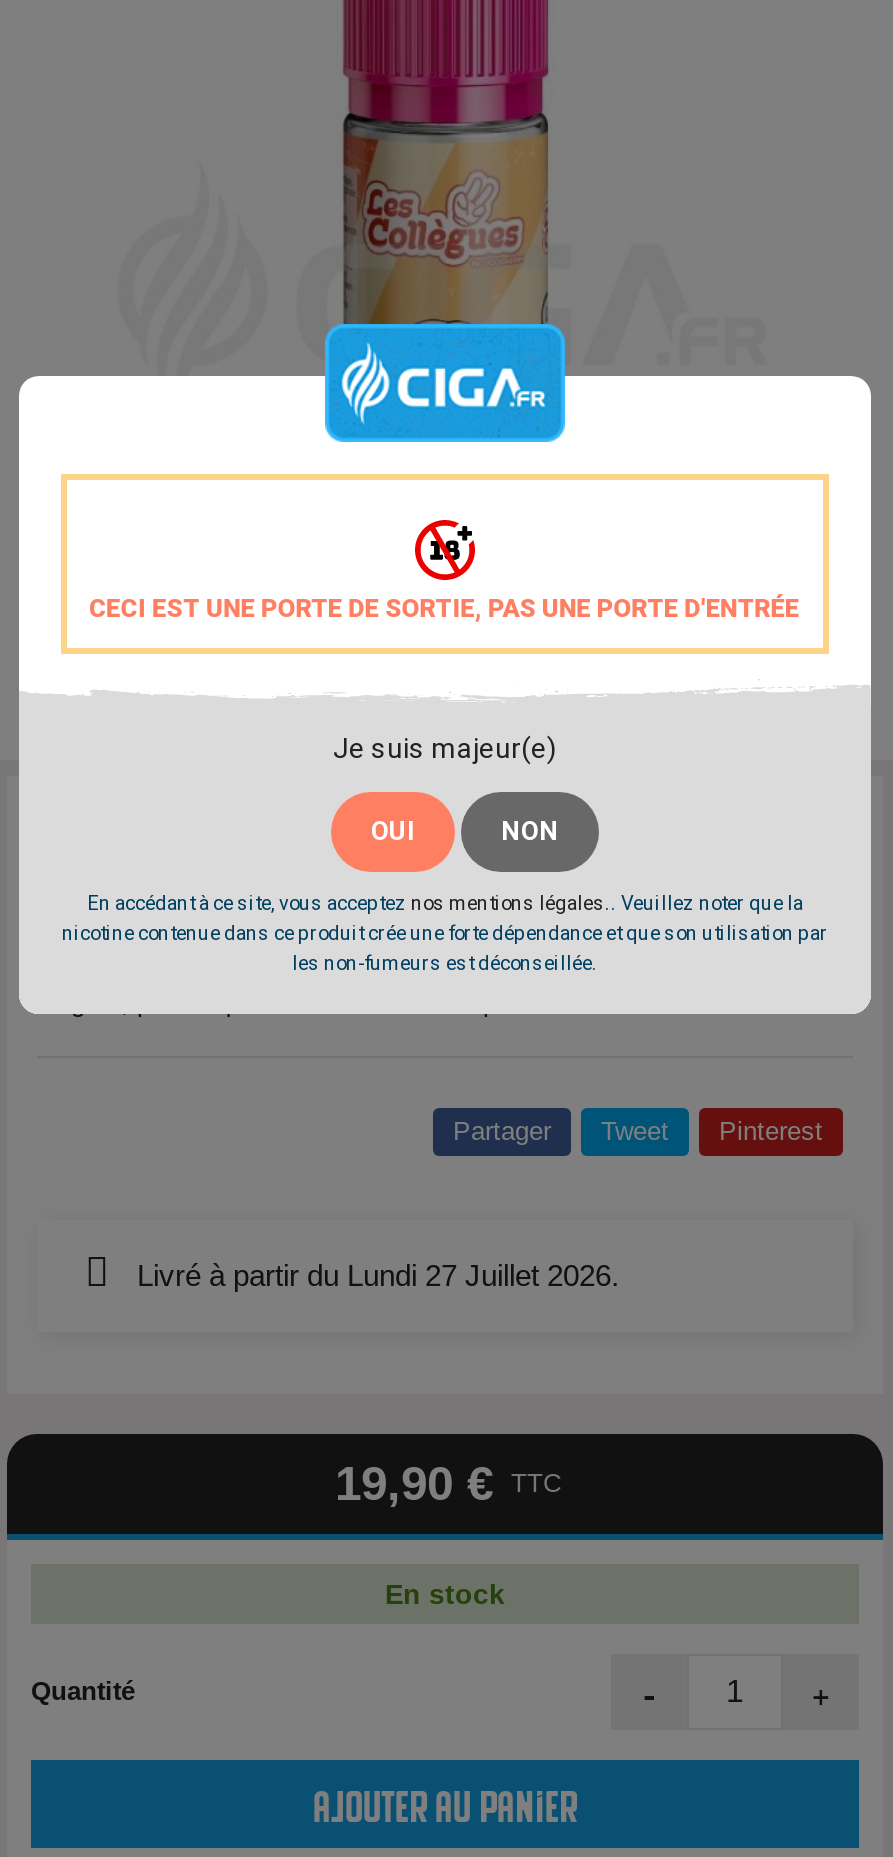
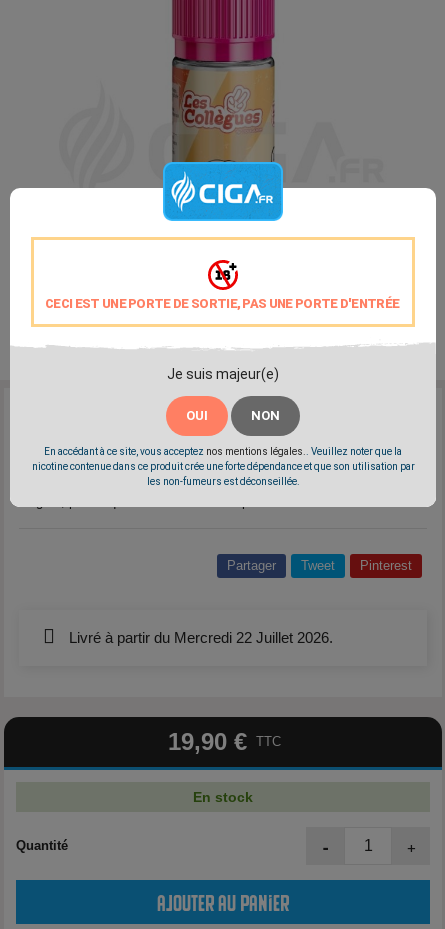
- Livré à partir du Lundi 27 Juillet 2026.
+ Livré à partir du Mercredi 22 Juillet 2026.
